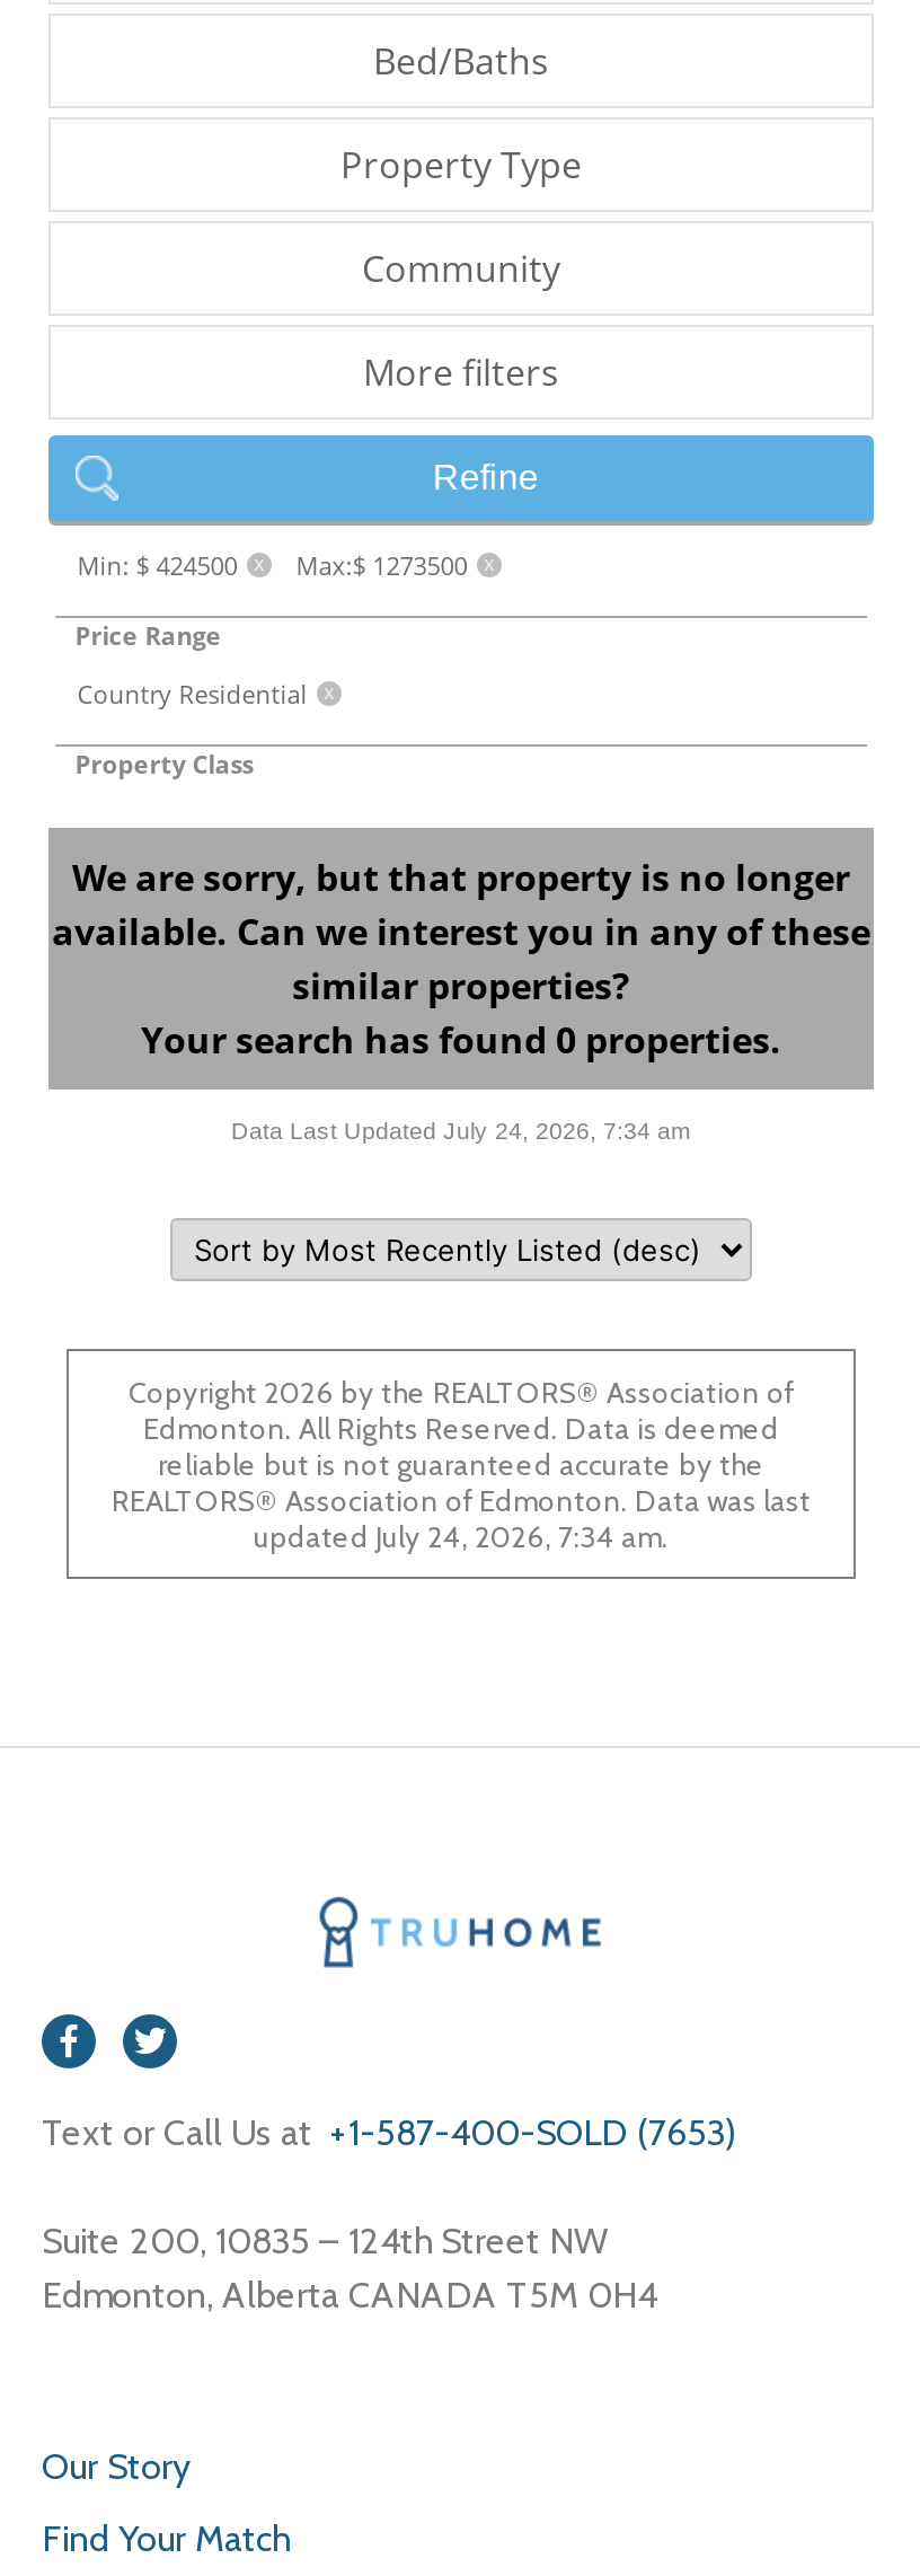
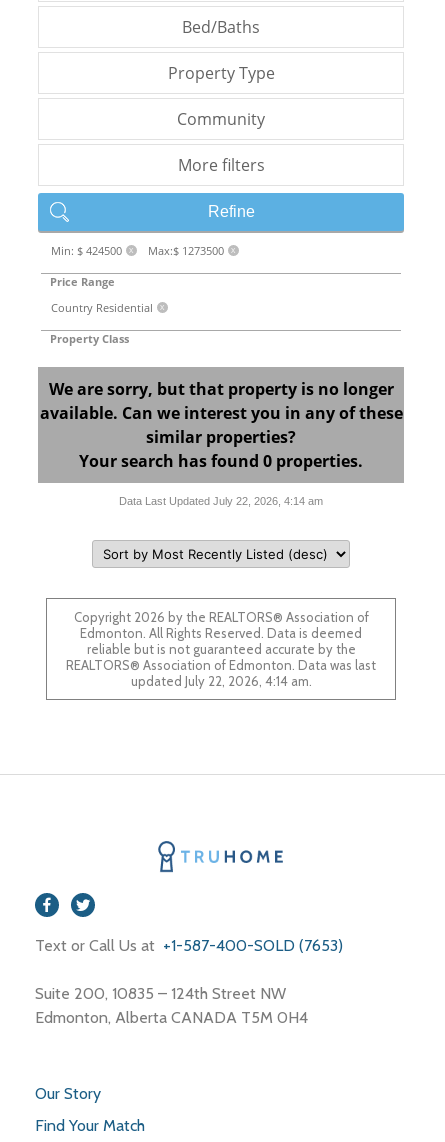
- Data Last Updated July 24, 2026, 7:34 am
+ Data Last Updated July 22, 2026, 4:14 am

- updated July 24, 2026, 7:34 am.
+ updated July 22, 2026, 4:14 am.
